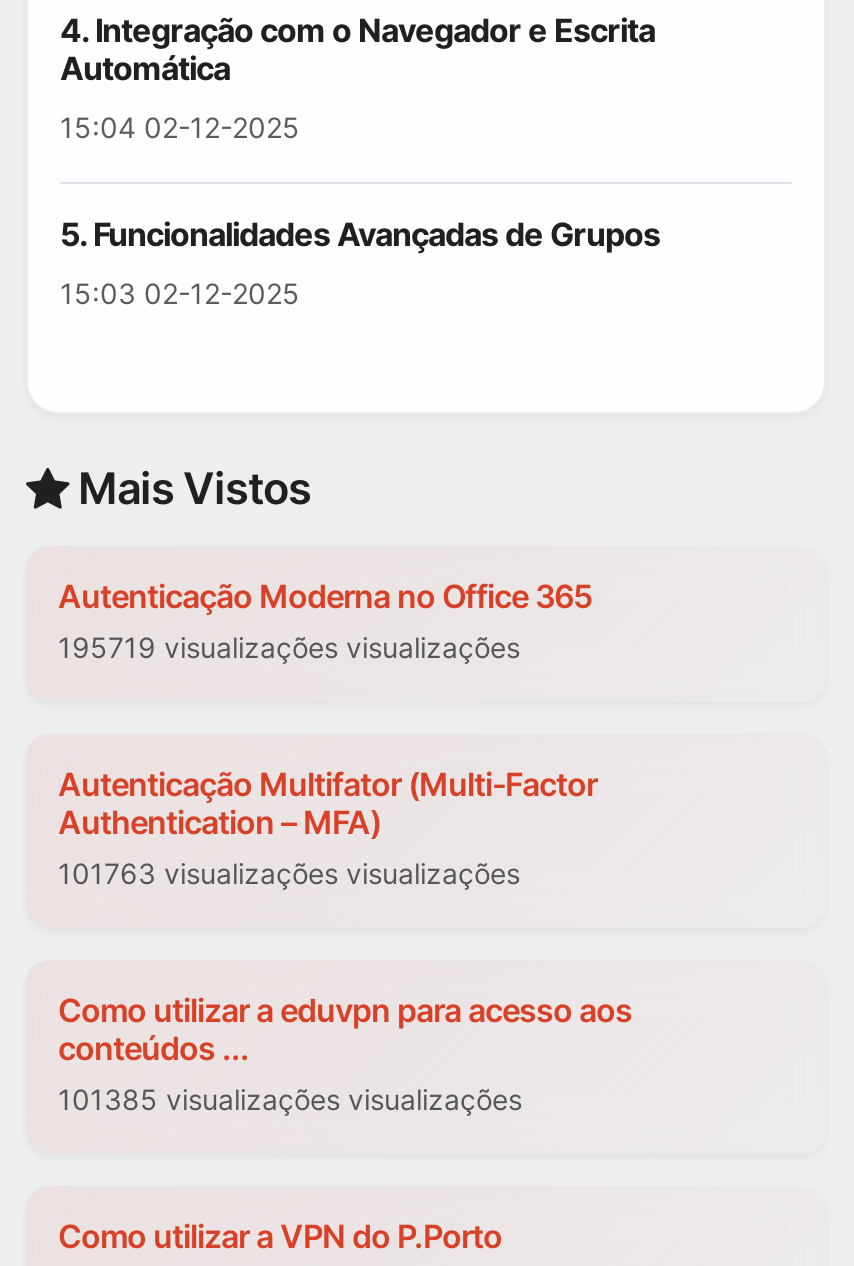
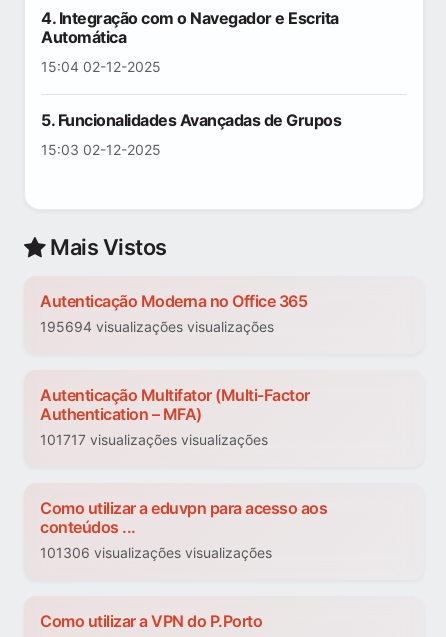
- 195719 visualizações visualizações
+ 195694 visualizações visualizações

- 101763 visualizações visualizações
+ 101717 visualizações visualizações

- 101385 visualizações visualizações
+ 101306 visualizações visualizações
